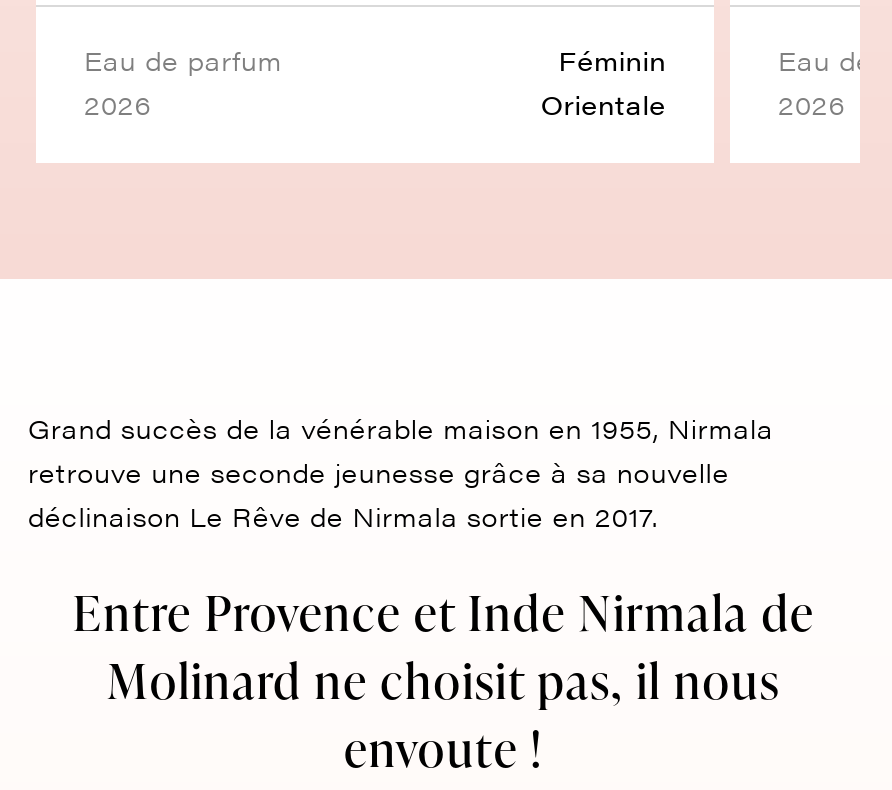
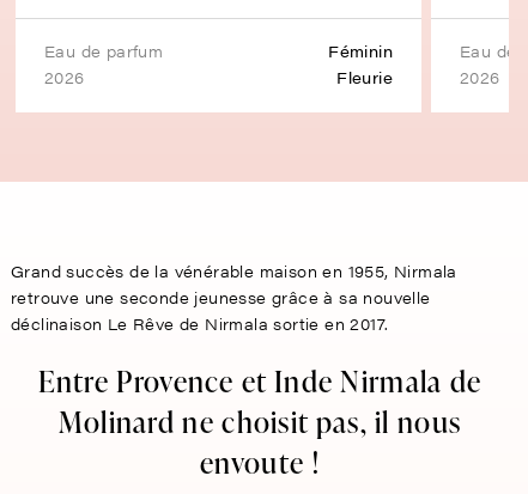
- Orientale
+ Fleurie
